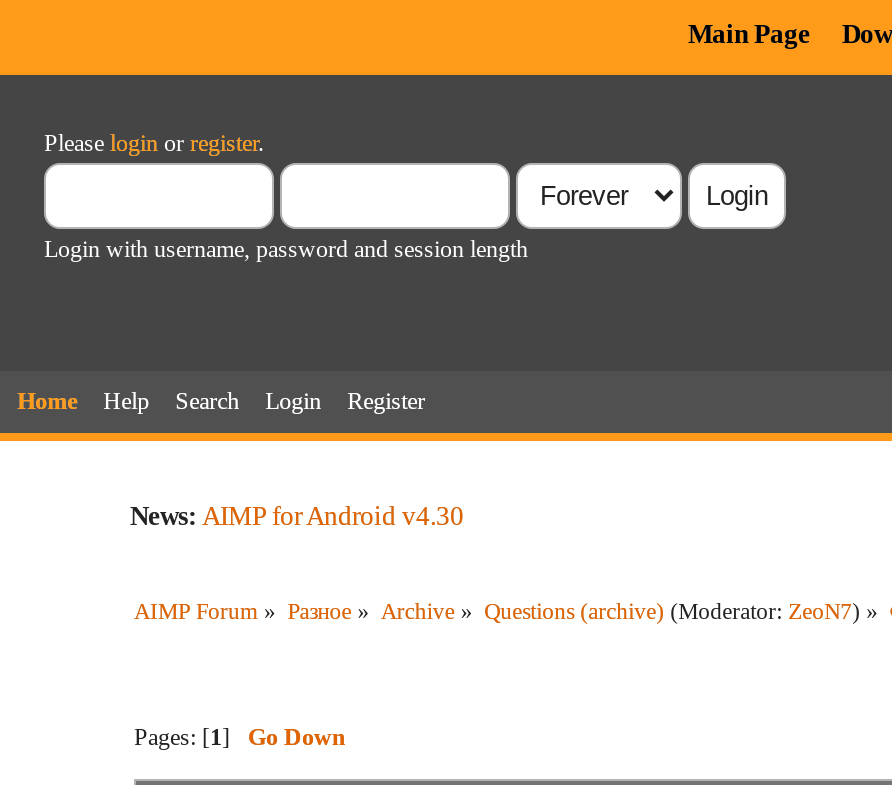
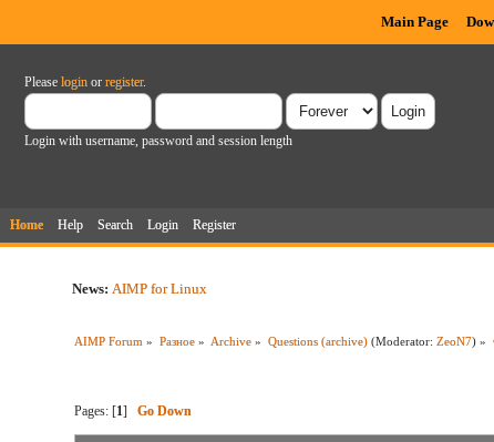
- News: AIMP for Android v4.30
+ News: AIMP for Linux
